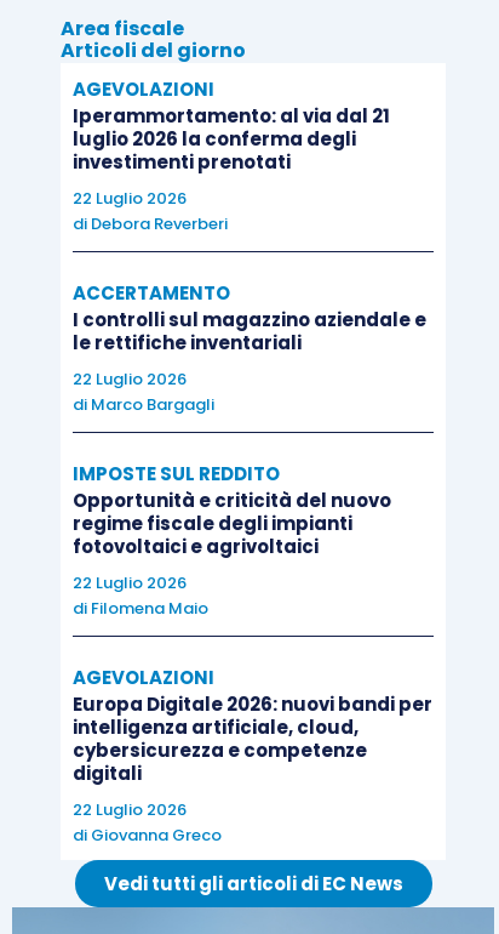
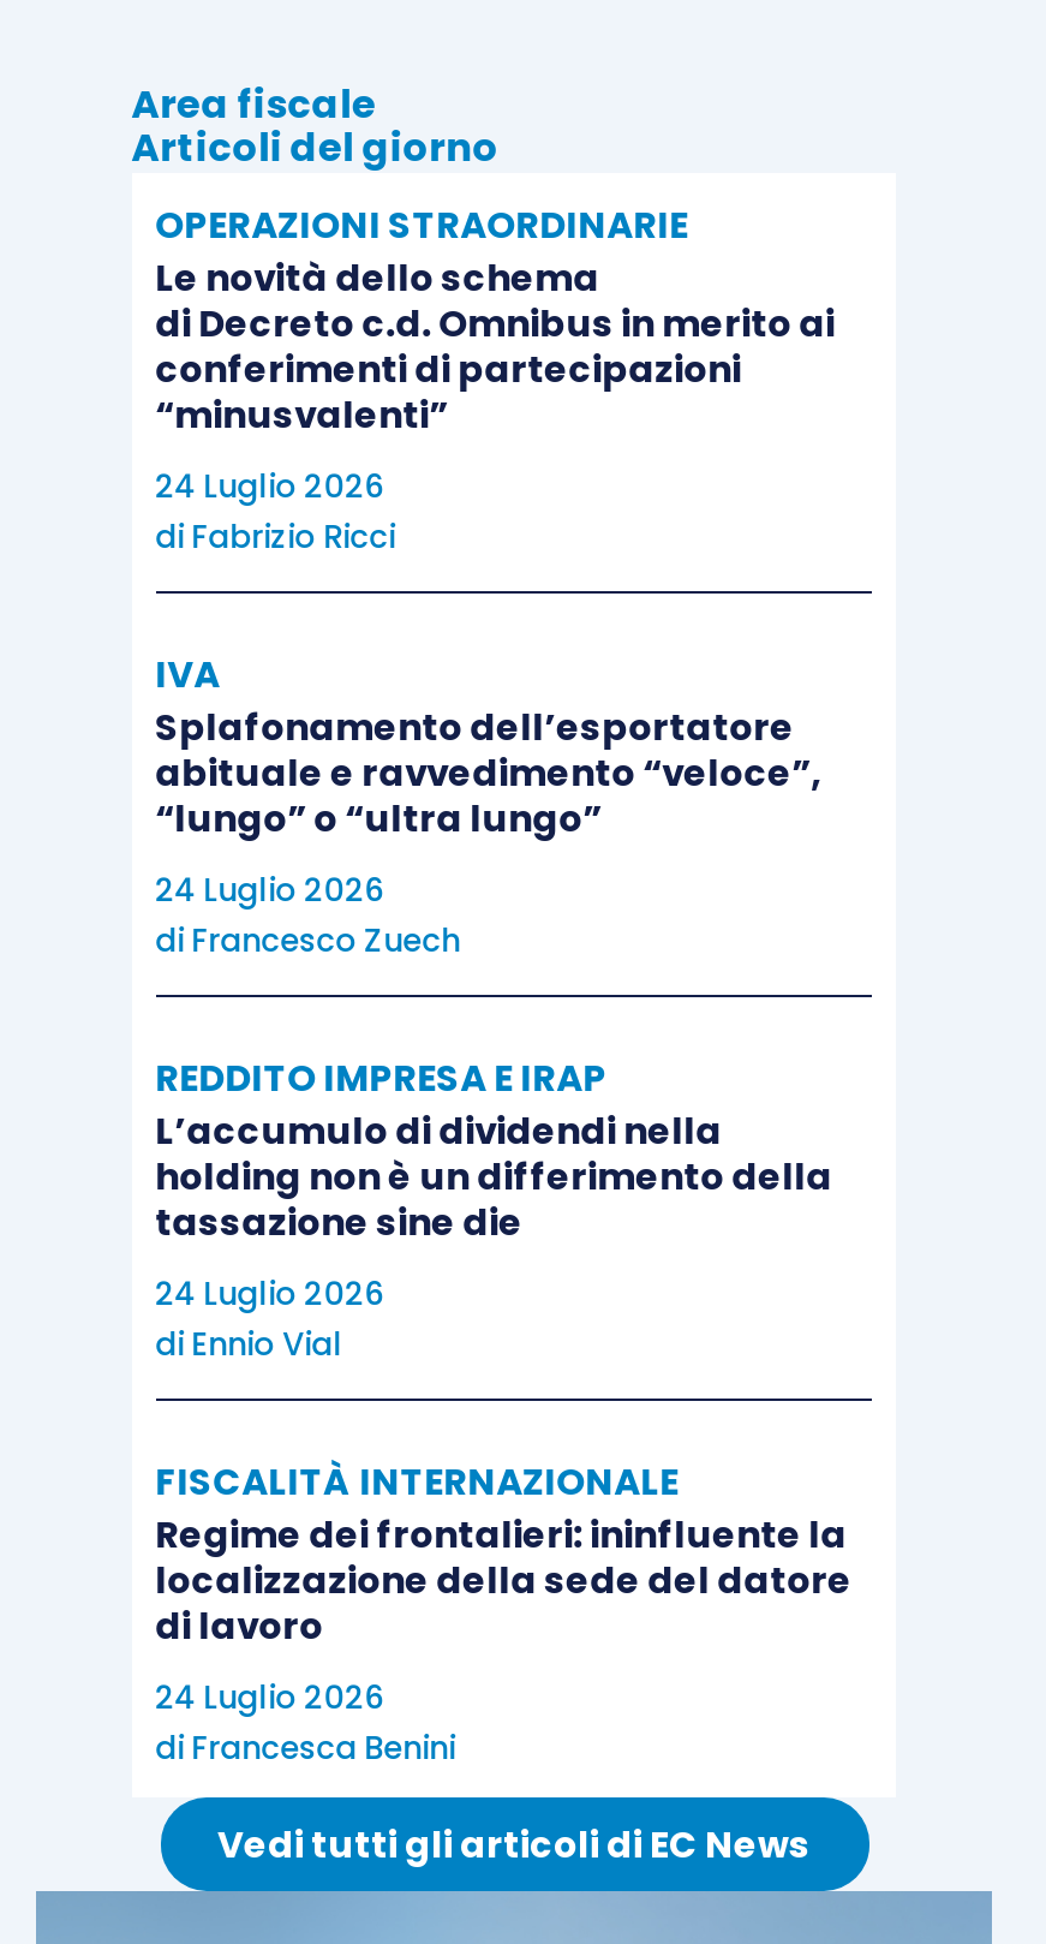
- AGEVOLAZIONI
- Iperammortamento: al via dal 21
- luglio 2026 la conferma degli
- investimenti prenotati
+ OPERAZIONI STRAORDINARIE
+ Le novità dello schema
+ di Decreto c.d. Omnibus in merito ai
+ conferimenti di partecipazioni
+ “minusvalenti”

- 22 Luglio 2026
- di Debora Reverberi
+ 24 Luglio 2026
+ di Fabrizio Ricci

- ACCERTAMENTO
- I controlli sul magazzino aziendale e
- le rettifiche inventariali
+ IVA
+ Splafonamento dell’esportatore
+ abituale e ravvedimento “veloce”,
+ “lungo” o “ultra lungo”

- 22 Luglio 2026
- di Marco Bargagli
+ 24 Luglio 2026
+ di Francesco Zuech

- IMPOSTE SUL REDDITO
- Opportunità e criticità del nuovo
- regime fiscale degli impianti
- fotovoltaici e agrivoltaici
+ REDDITO IMPRESA E IRAP
+ L’accumulo di dividendi nella
+ holding non è un differimento della
+ tassazione sine die

- 22 Luglio 2026
- di Filomena Maio
+ 24 Luglio 2026
+ di Ennio Vial

- AGEVOLAZIONI
- Europa Digitale 2026: nuovi bandi per
- intelligenza artificiale, cloud,
- cybersicurezza e competenze
- digitali
+ FISCALITÀ INTERNAZIONALE
+ Regime dei frontalieri: ininfluente la
+ localizzazione della sede del datore
+ di lavoro

- 22 Luglio 2026
- di Giovanna Greco
+ 24 Luglio 2026
+ di Francesca Benini
